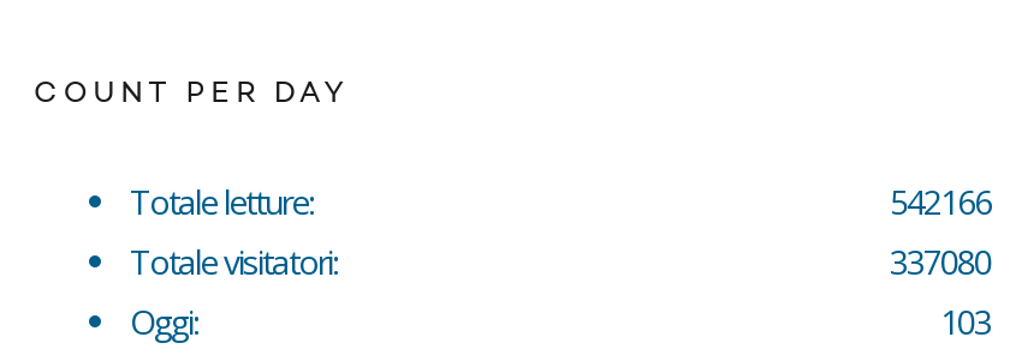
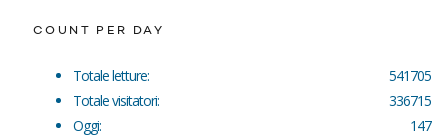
- 542166
+ 541705

- 337080
+ 336715

- 103
+ 147
